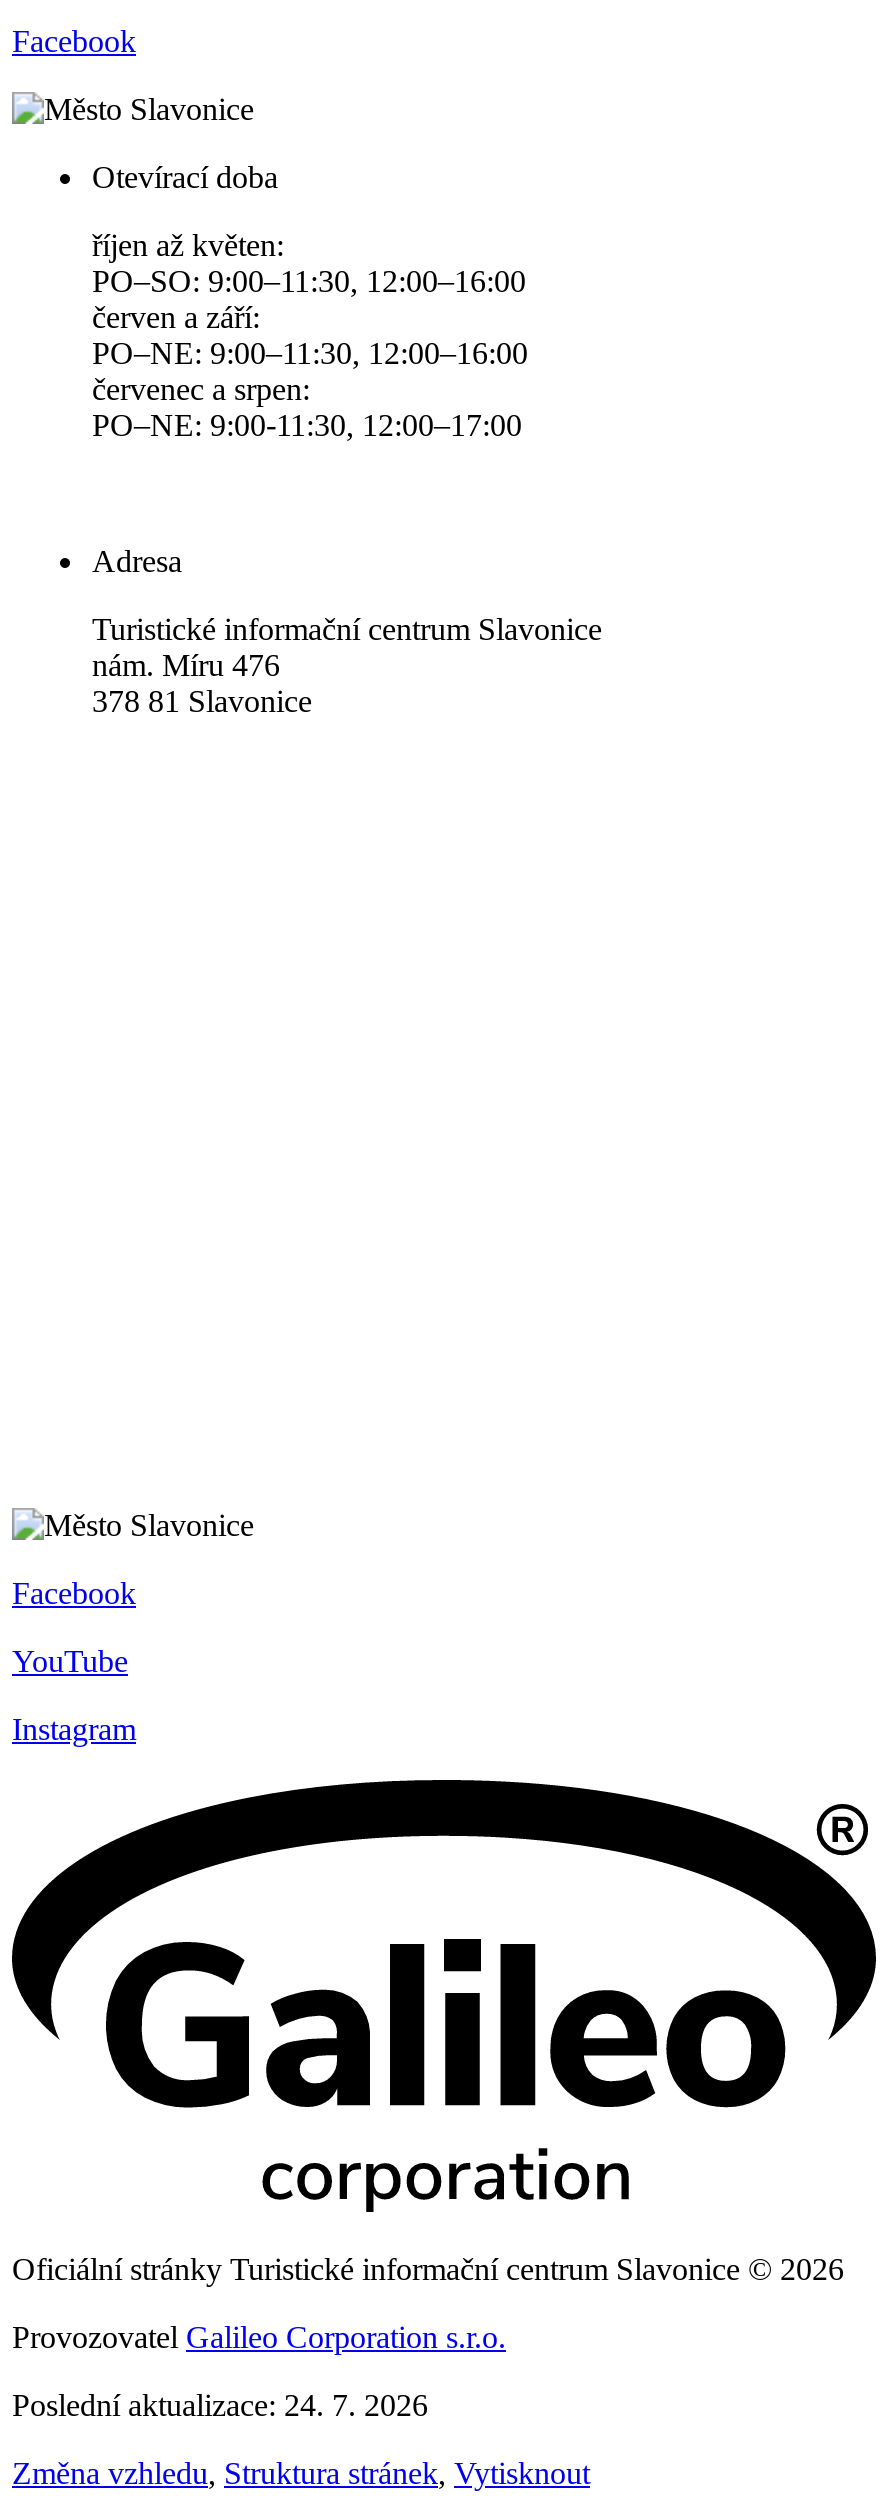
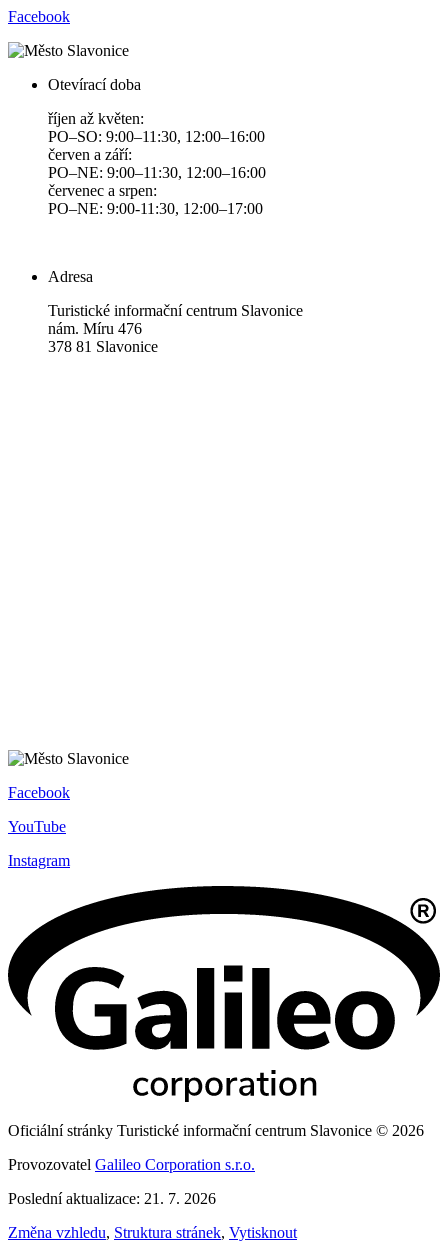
- Poslední aktualizace: 24. 7. 2026
+ Poslední aktualizace: 21. 7. 2026
